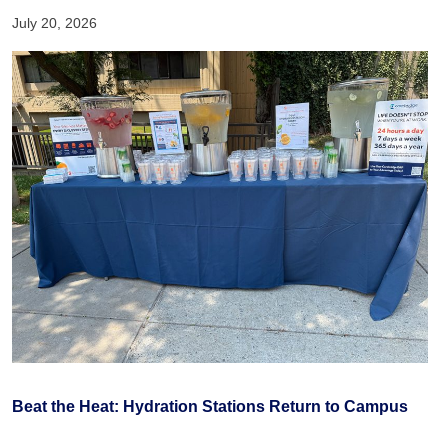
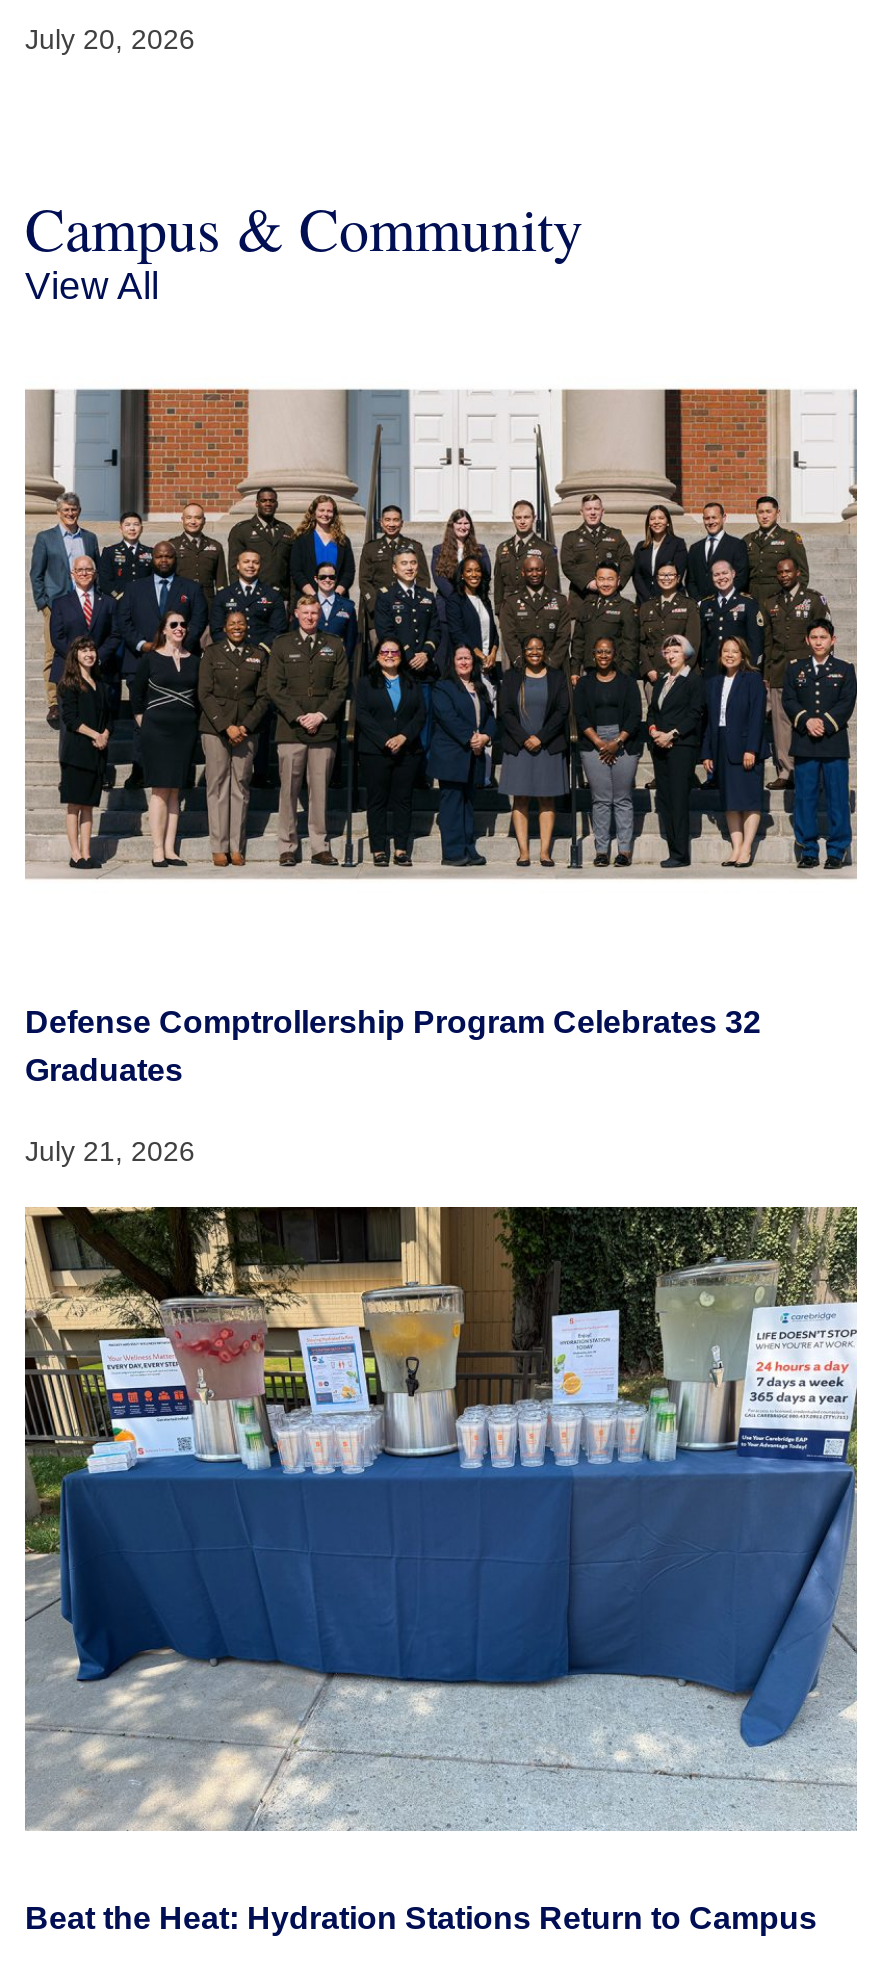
+ [image]

+ Campus & Community
+ View All

+ Defense Comptrollership Program Celebrates 32
+ Graduates
+ July 21, 2026
